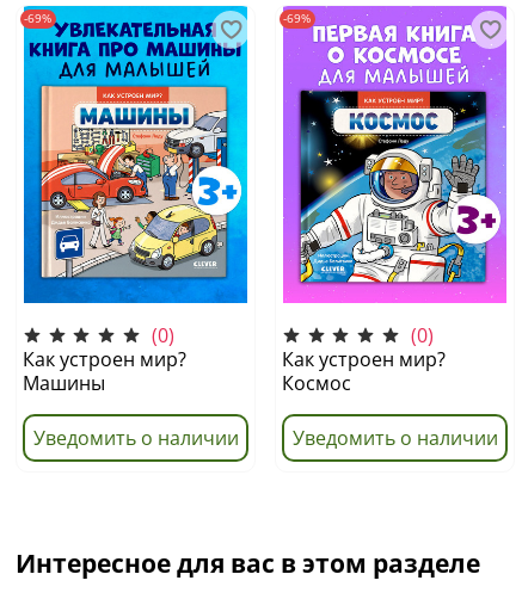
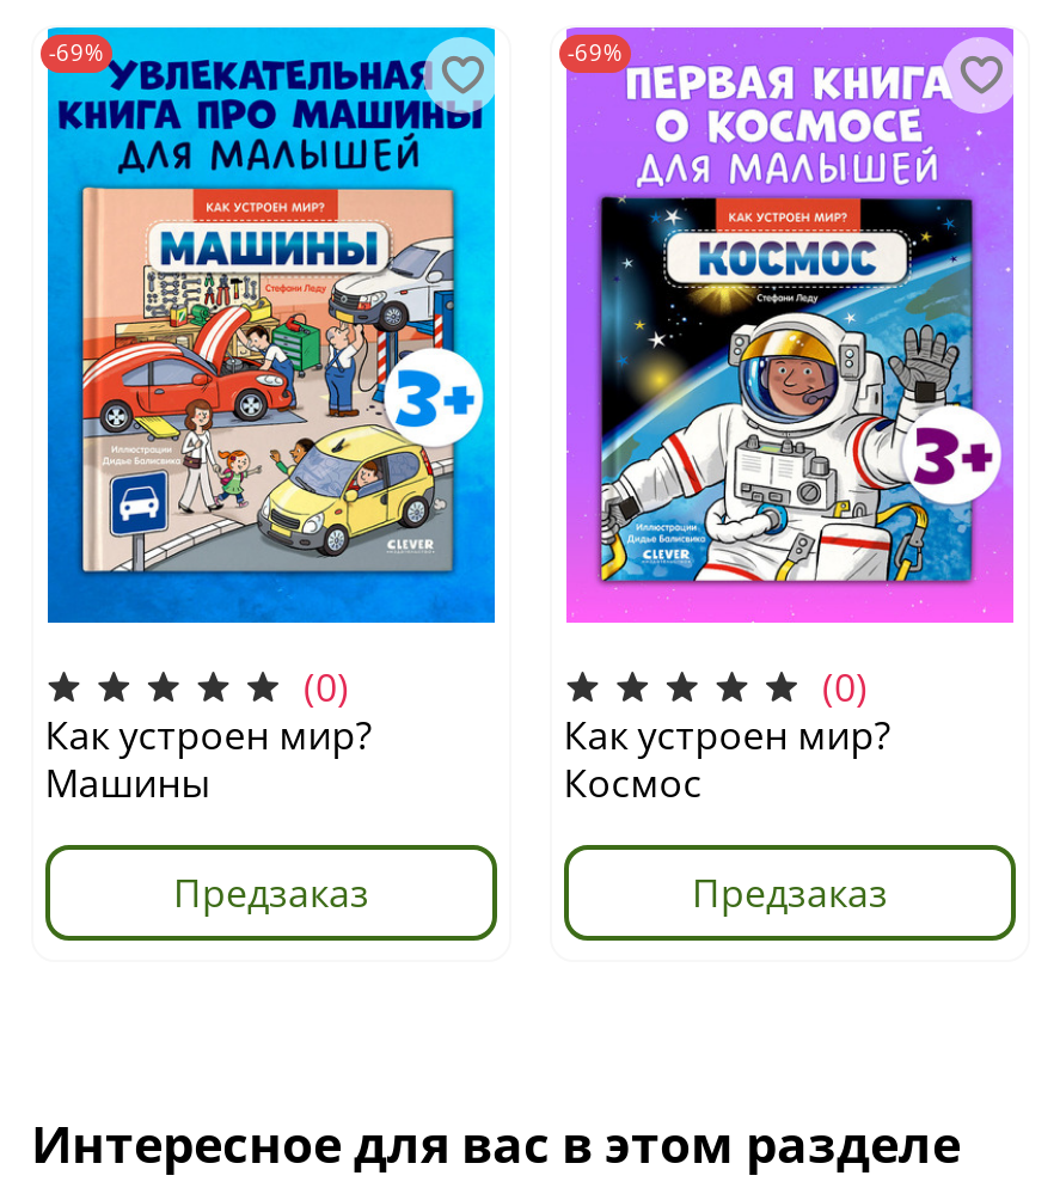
- Уведомить о наличии
+ Предзаказ

- Уведомить о наличии
+ Предзаказ
